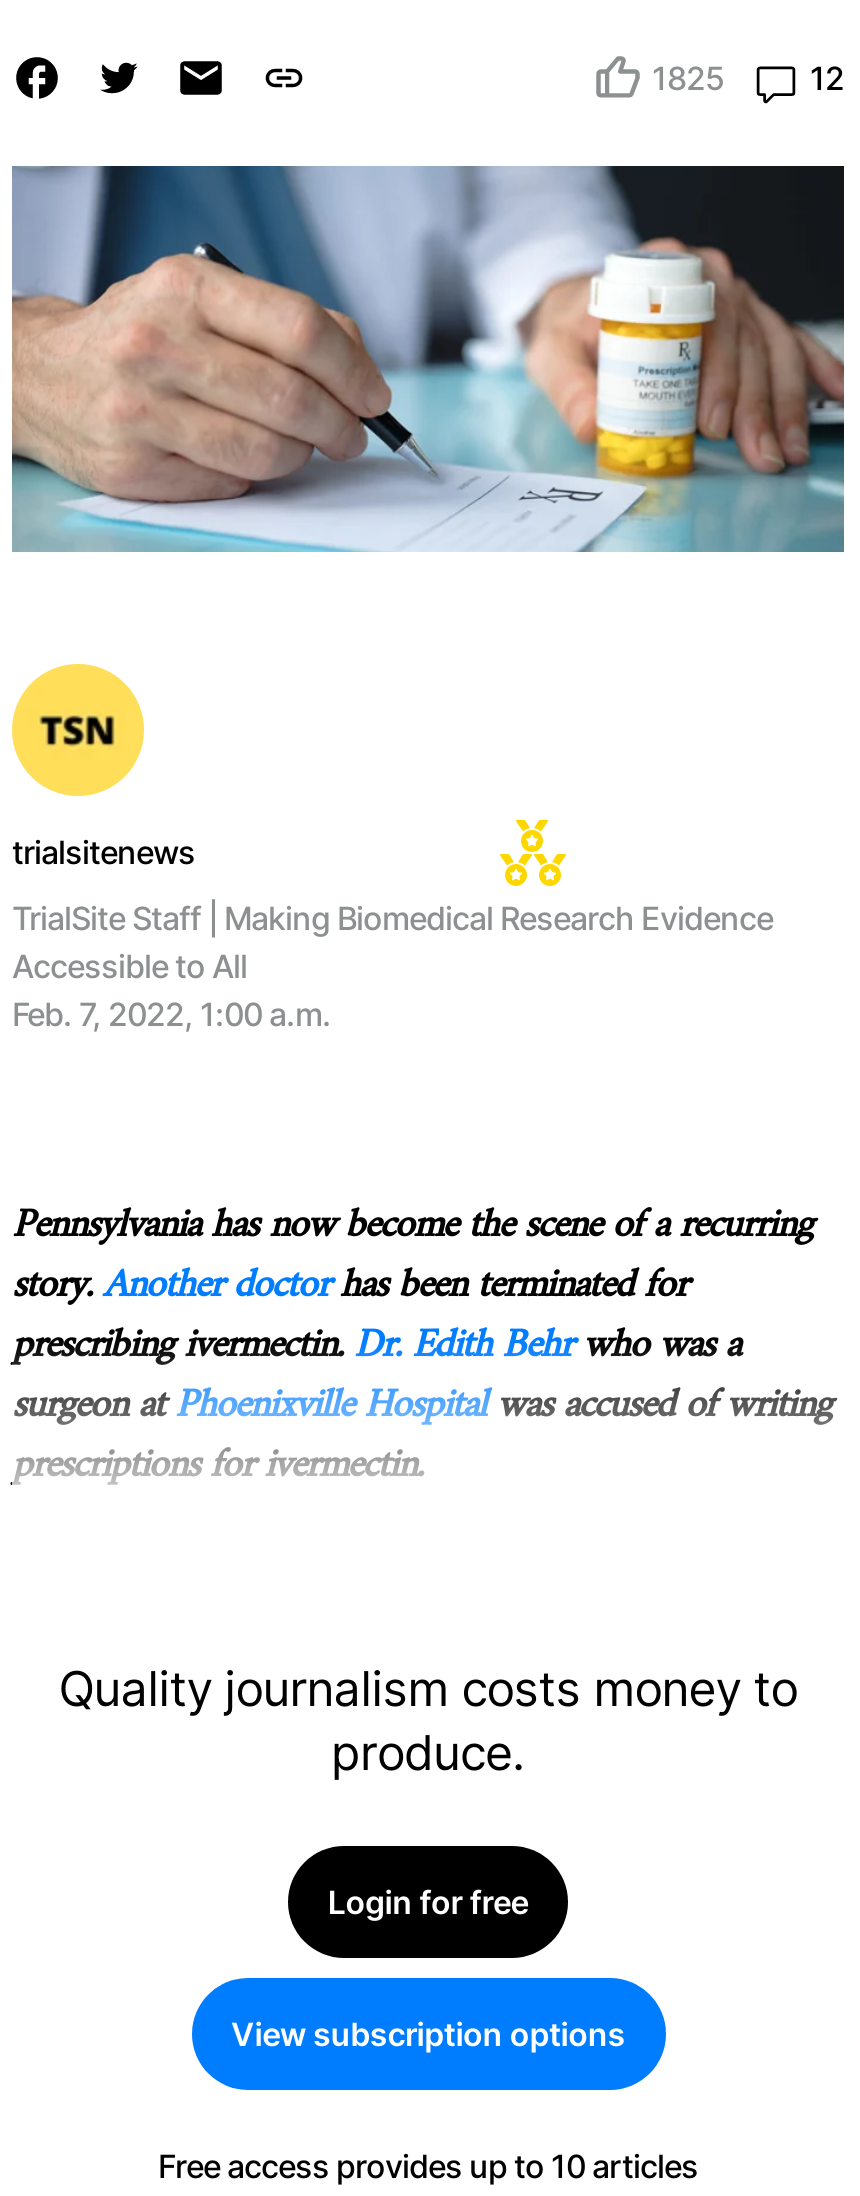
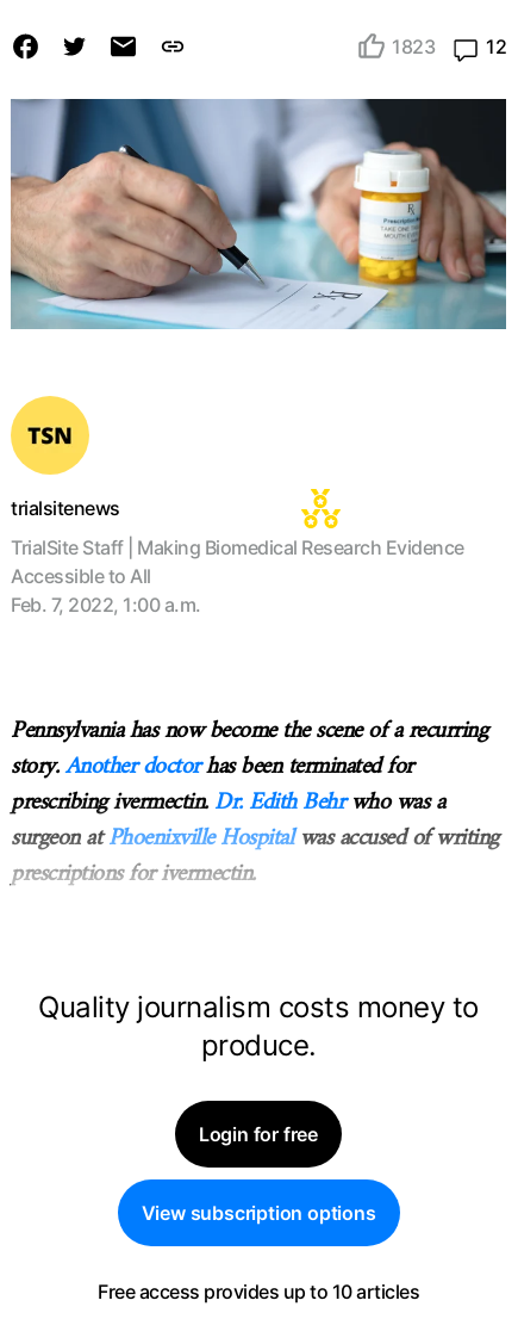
- 1825
+ 1823
